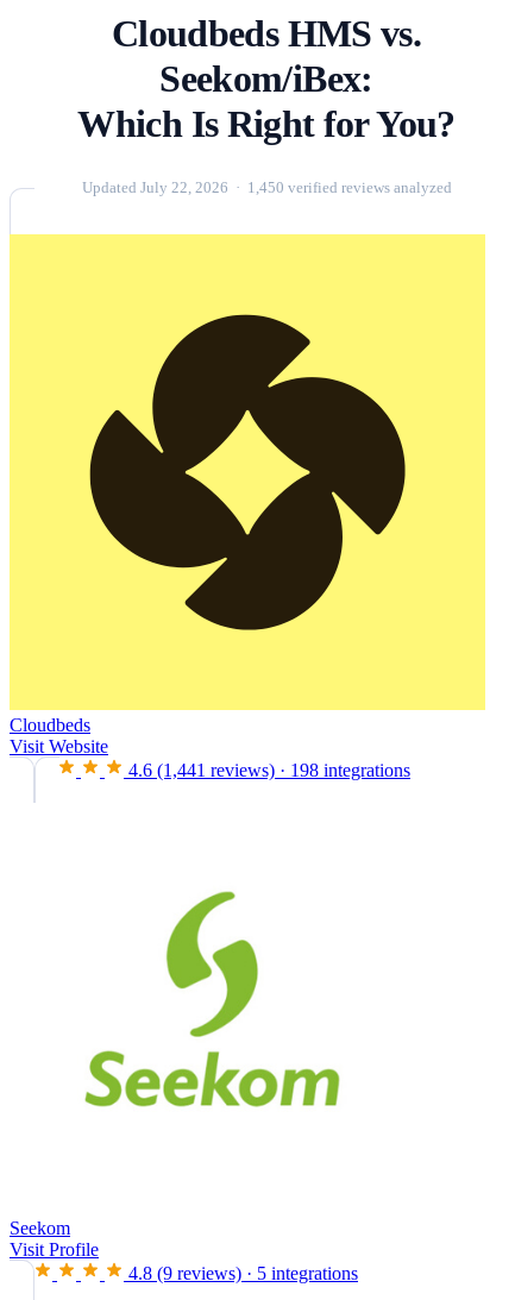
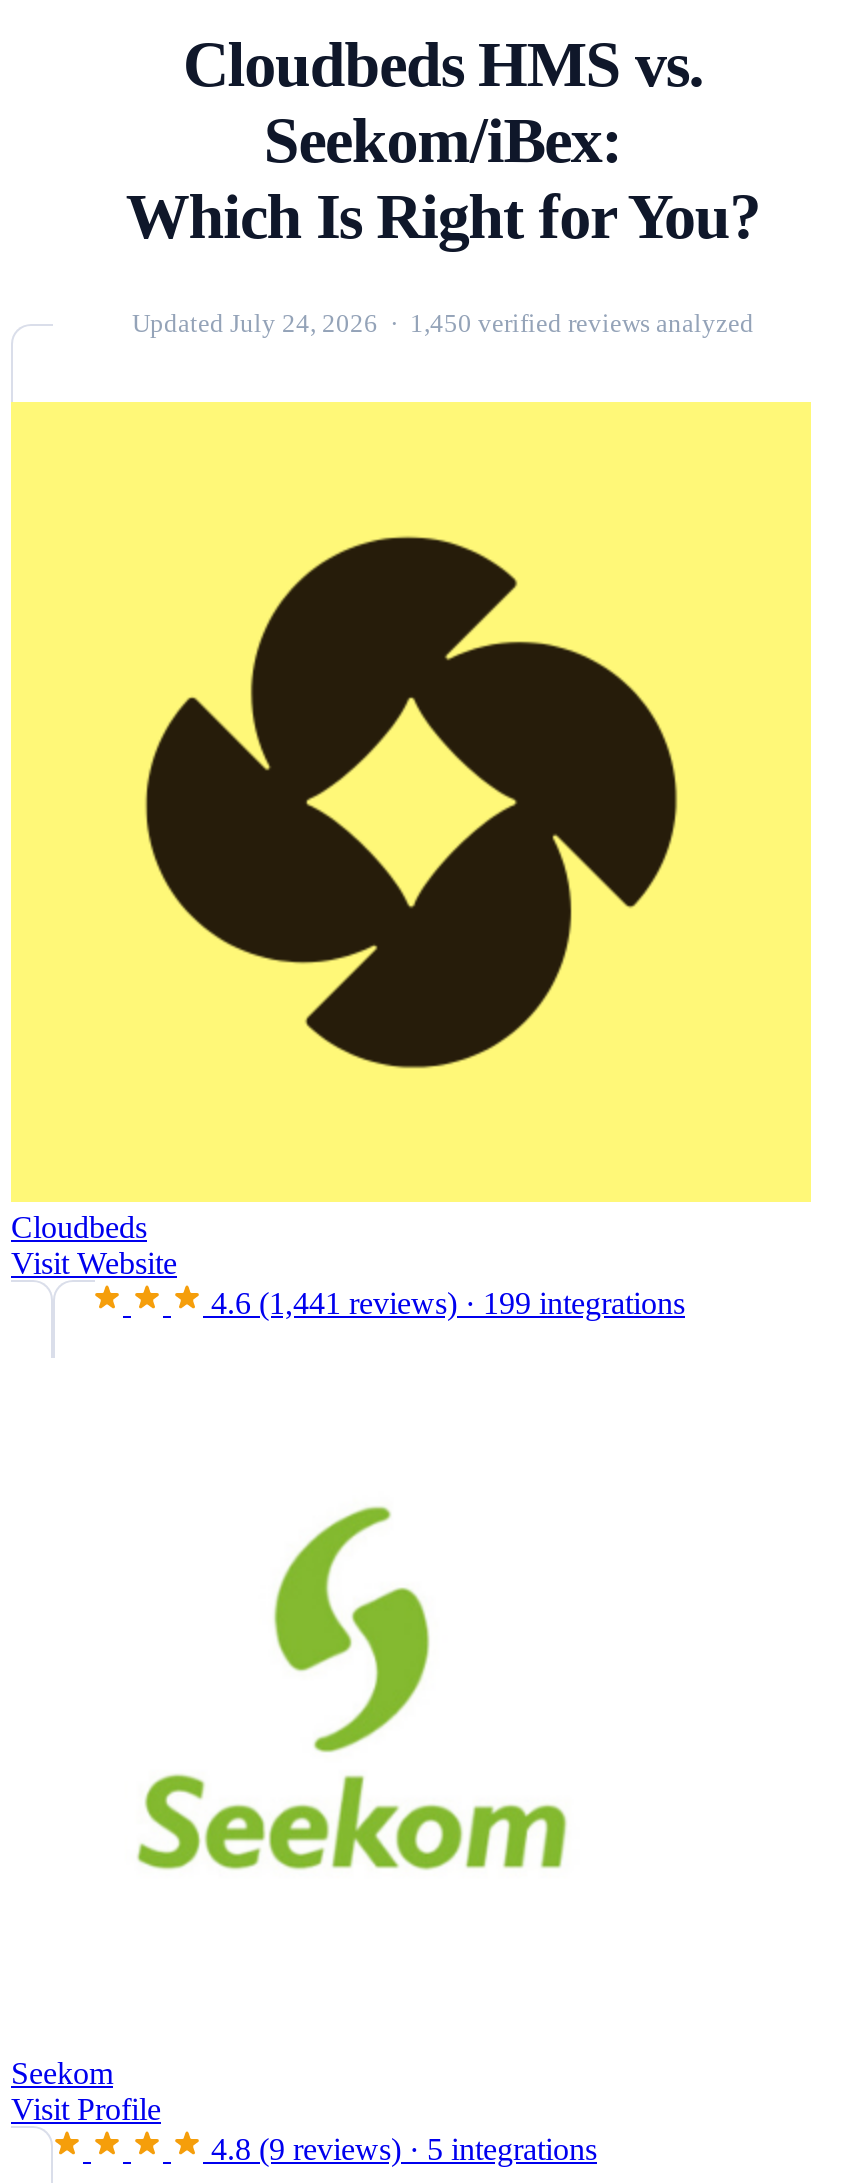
- Updated July 22, 2026 · 1,450 verified reviews analyzed
+ Updated July 24, 2026 · 1,450 verified reviews analyzed

- 4.6 (1,441 reviews) · 198 integrations
+ 4.6 (1,441 reviews) · 199 integrations
